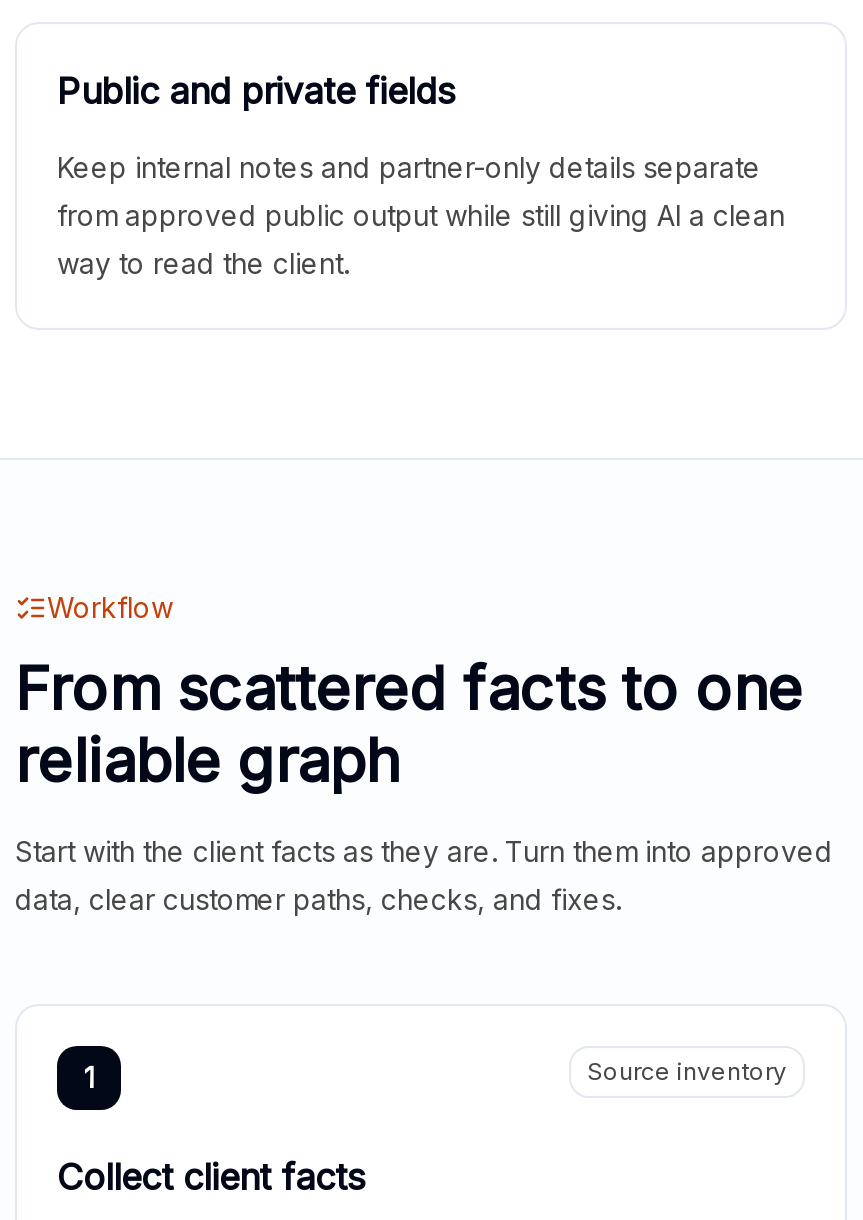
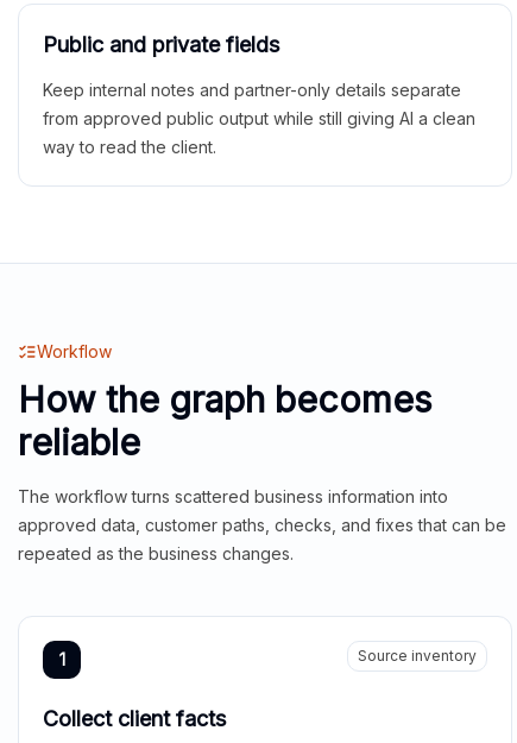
- From scattered facts to one
- reliable graph
+ How the graph becomes
+ reliable

- Start with the client facts as they are. Turn them into approved
- data, clear customer paths, checks, and fixes.
+ The workflow turns scattered business information into
+ approved data, customer paths, checks, and fixes that can be
+ repeated as the business changes.
